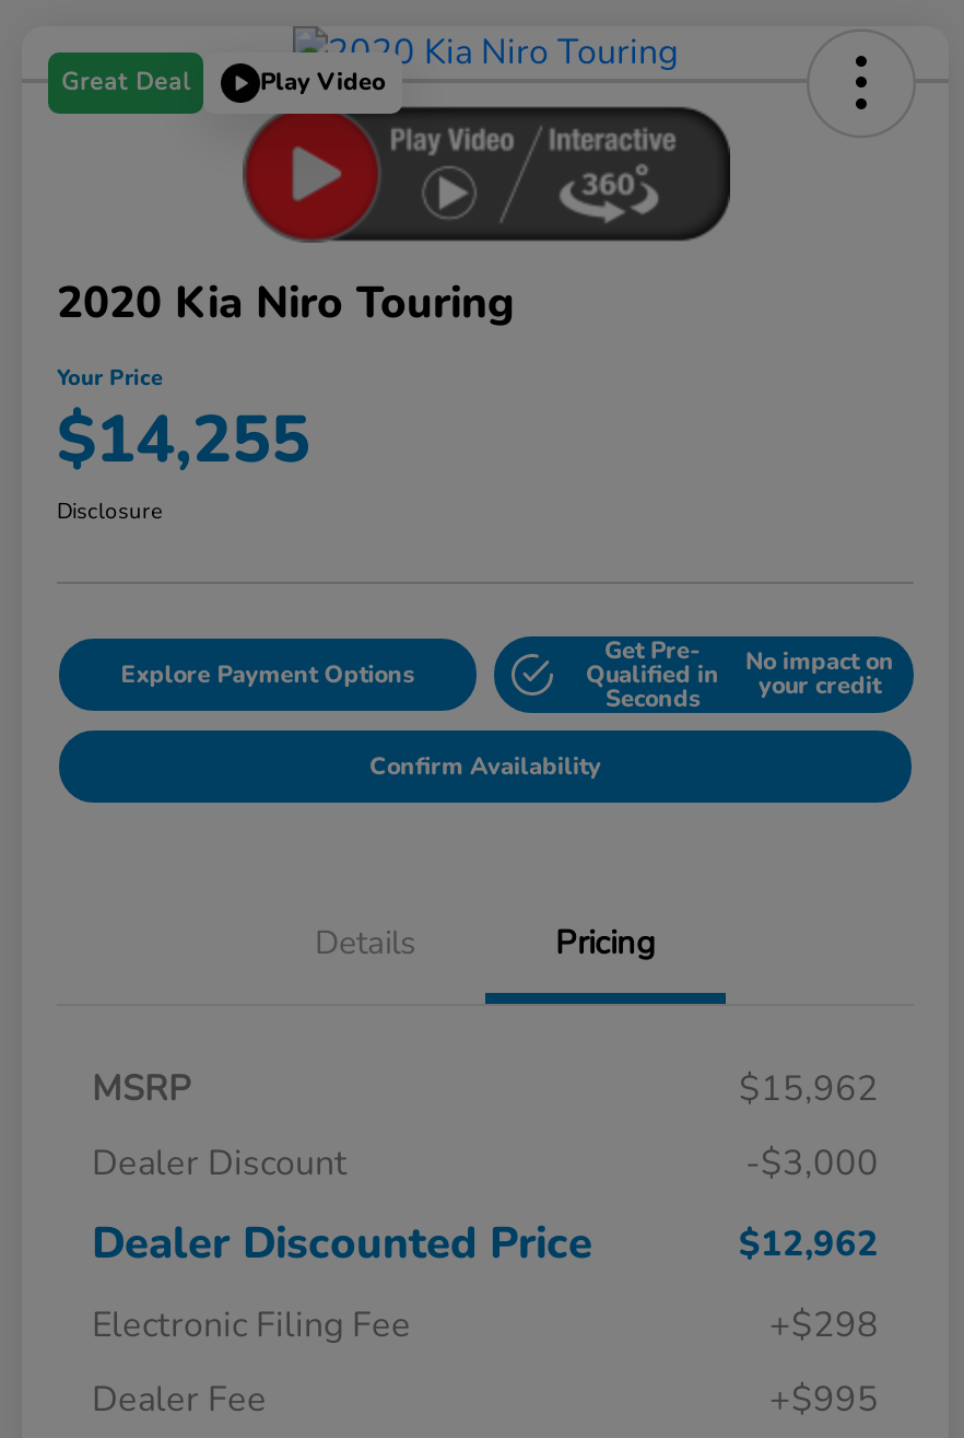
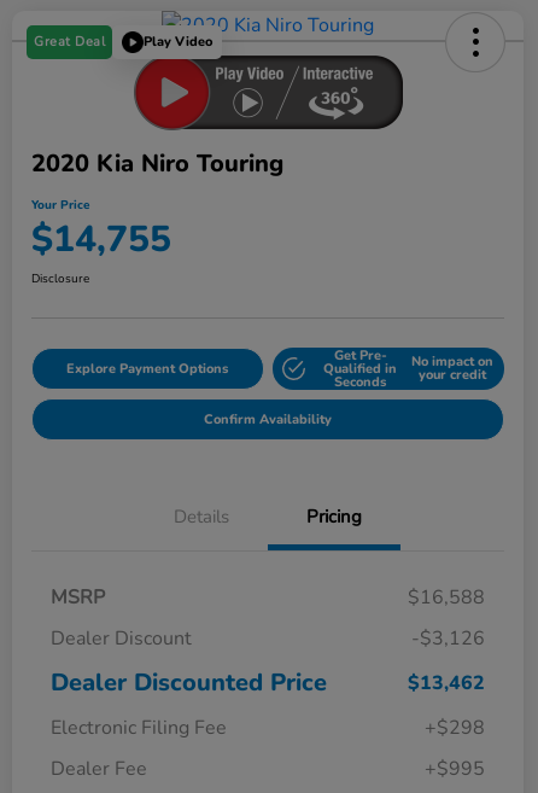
- $14,255
+ $14,755

- $15,962
+ $16,588

- -$3,000
+ -$3,126

- $12,962
+ $13,462
